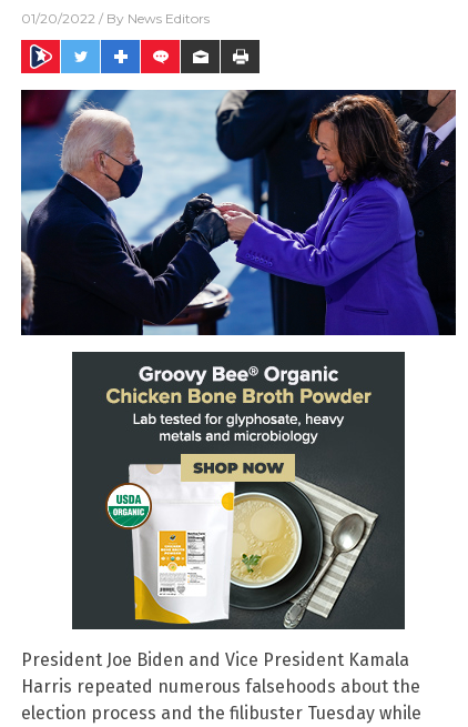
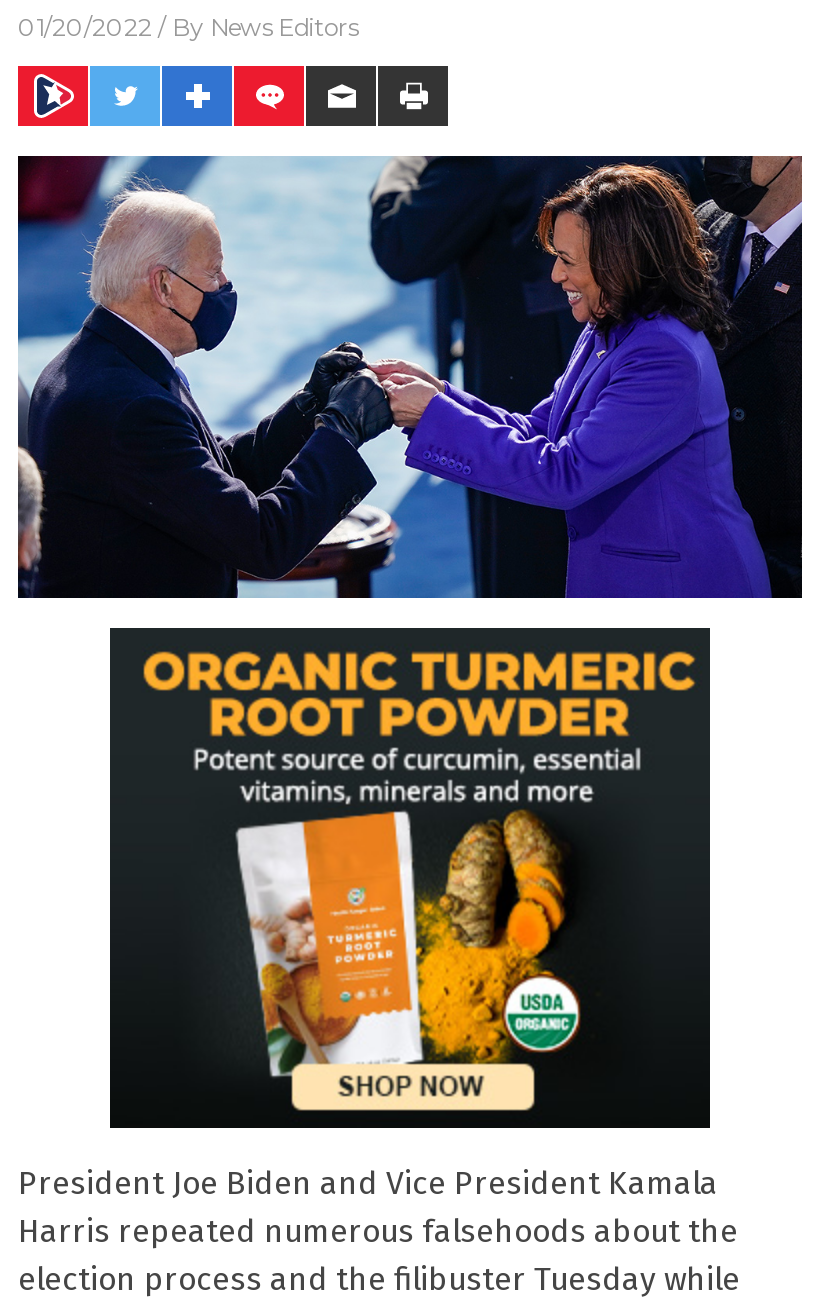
- [image]
+ [image]
